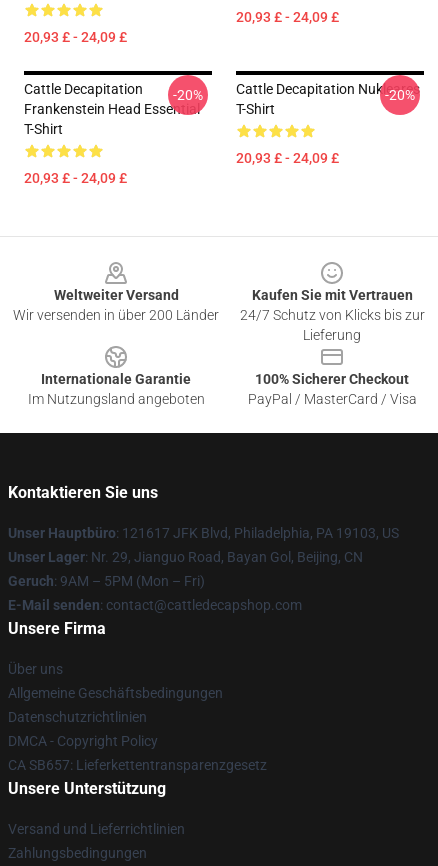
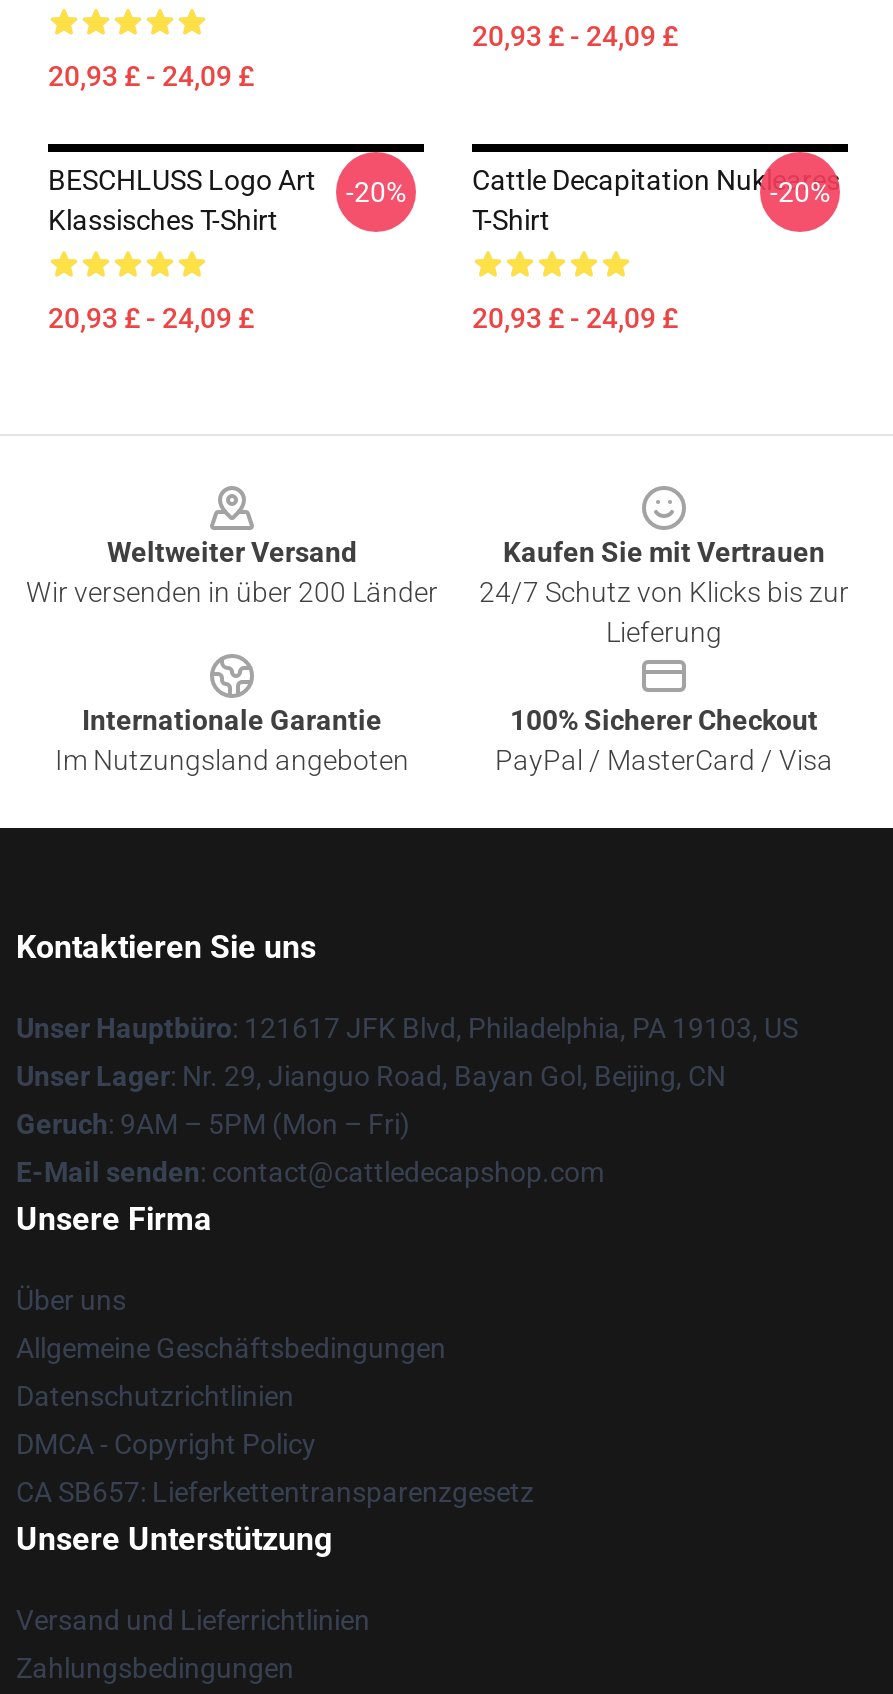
- Cattle Decapitation
- Frankenstein Head Essential
- T-Shirt
+ BESCHLUSS Logo Art
+ Klassisches T-Shirt
